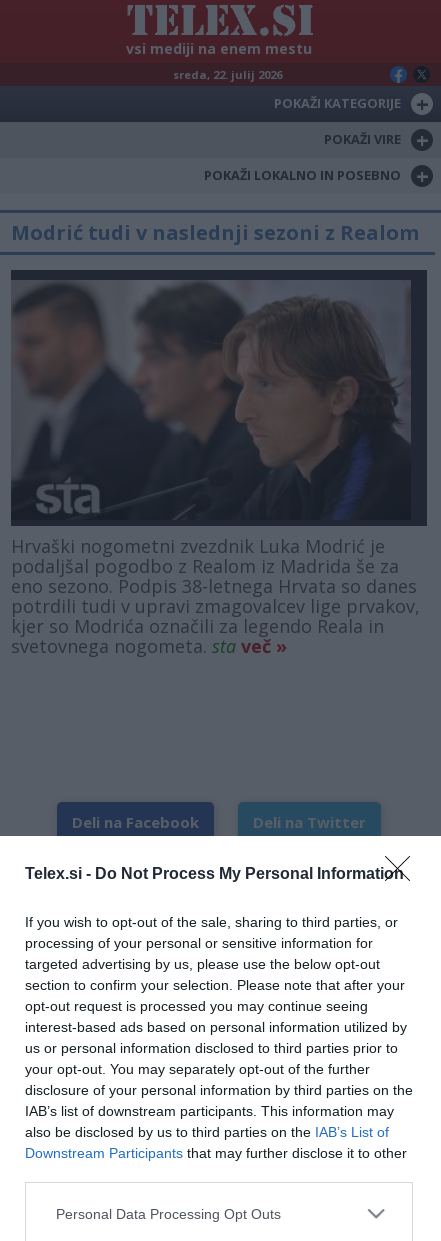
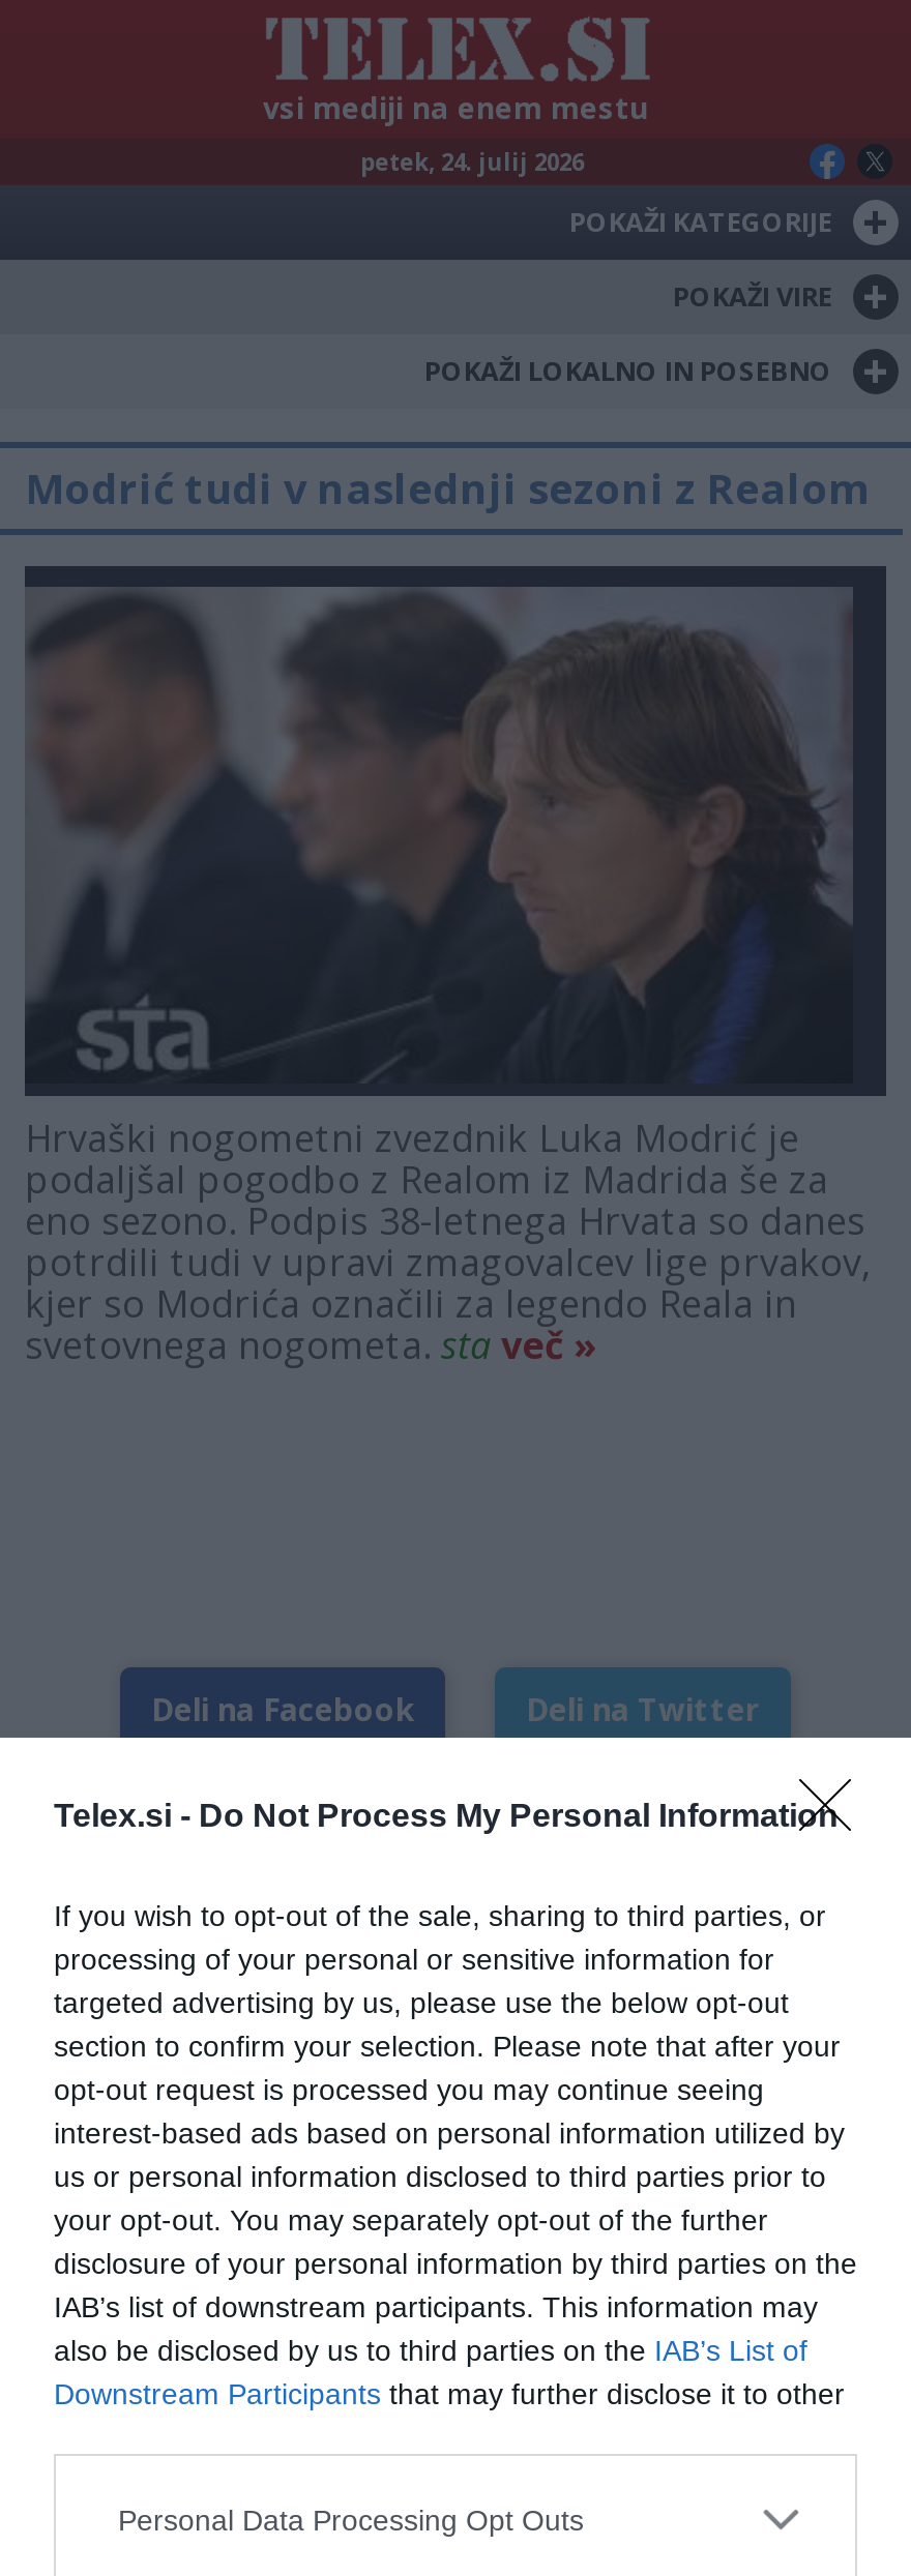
- sreda, 22. julij 2026
+ petek, 24. julij 2026
